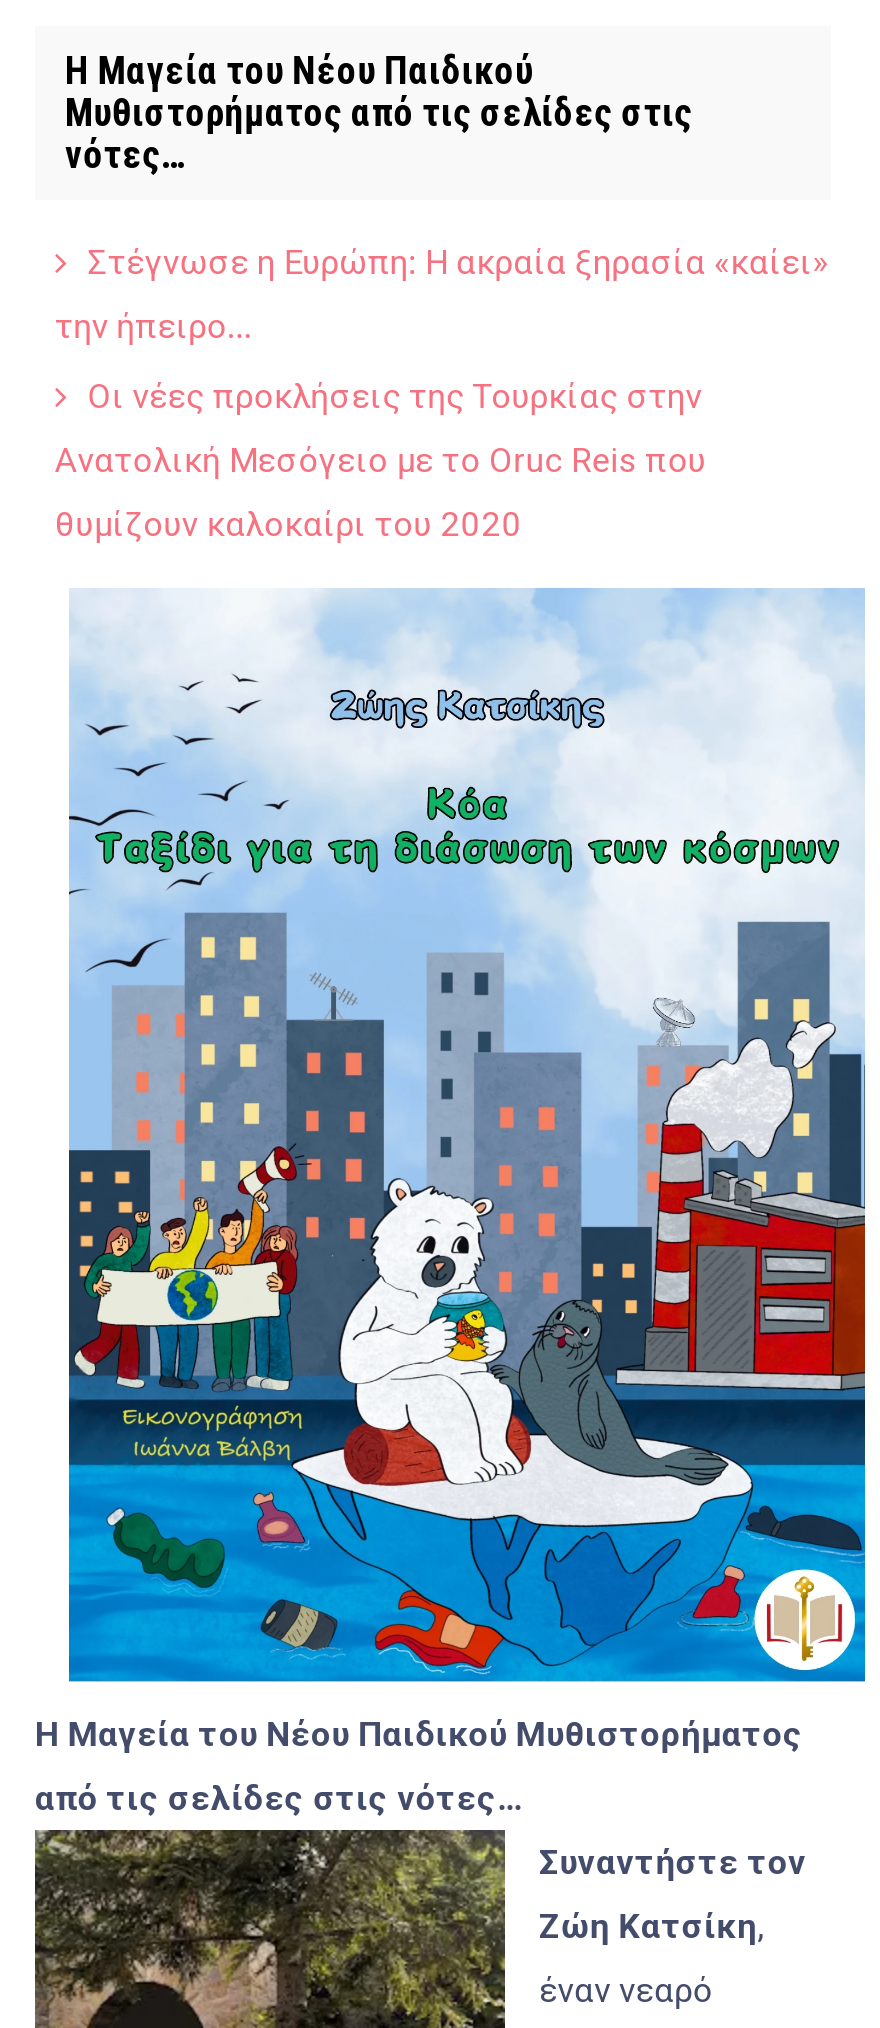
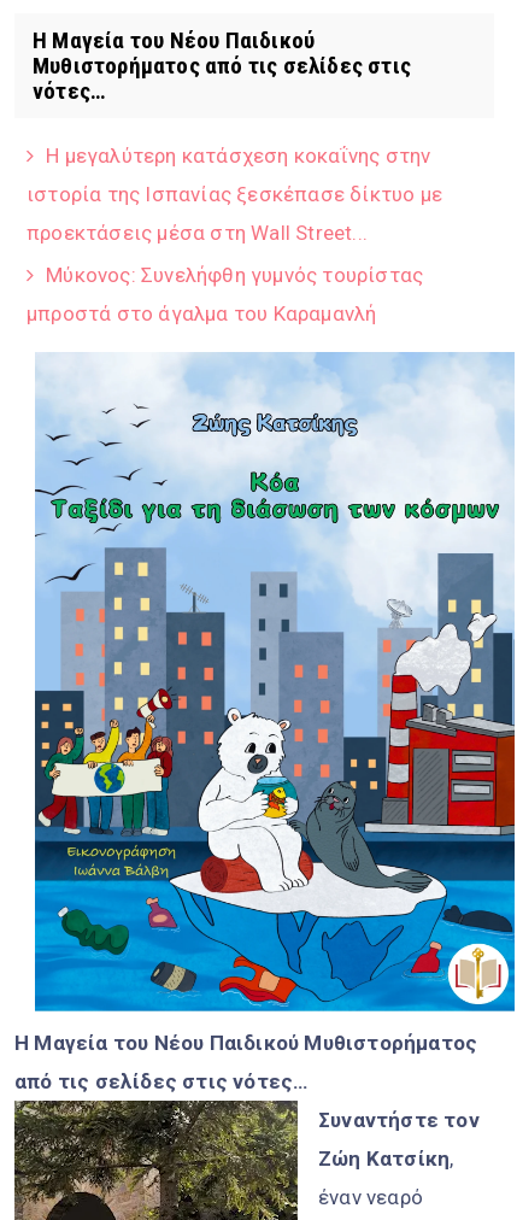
- Στέγνωσε η Ευρώπη: Η ακραία ξηρασία «καίει»
+ Η μεγαλύτερη κατάσχεση κοκαΐνης στην

- την ήπειρο...
+ ιστορία της Ισπανίας ξεσκέπασε δίκτυο με

- Οι νέες προκλήσεις της Τουρκίας στην
+ προεκτάσεις μέσα στη Wall Street...

- Ανατολική Μεσόγειο με το Oruc Reis που
+ Μύκονος: Συνελήφθη γυμνός τουρίστας

- θυμίζουν καλοκαίρι του 2020
+ μπροστά στο άγαλμα του Καραμανλή
